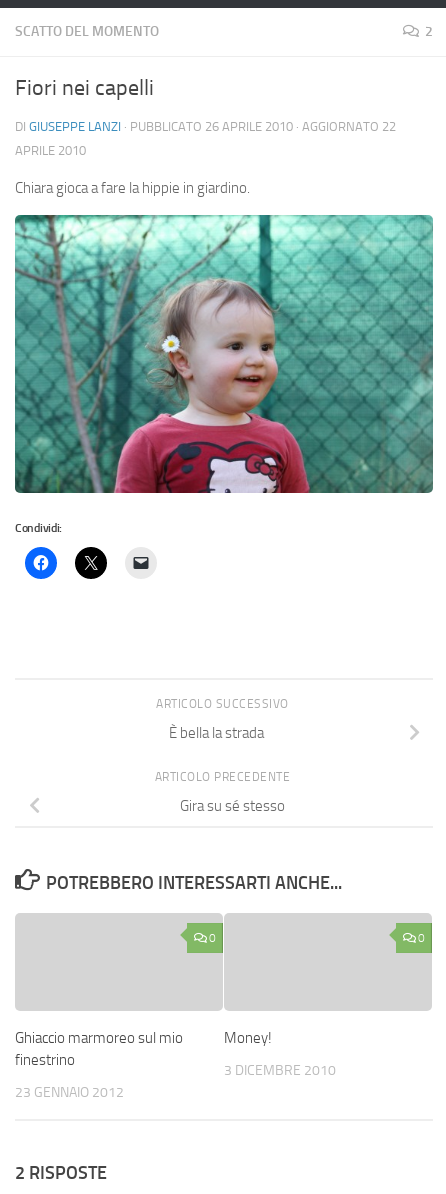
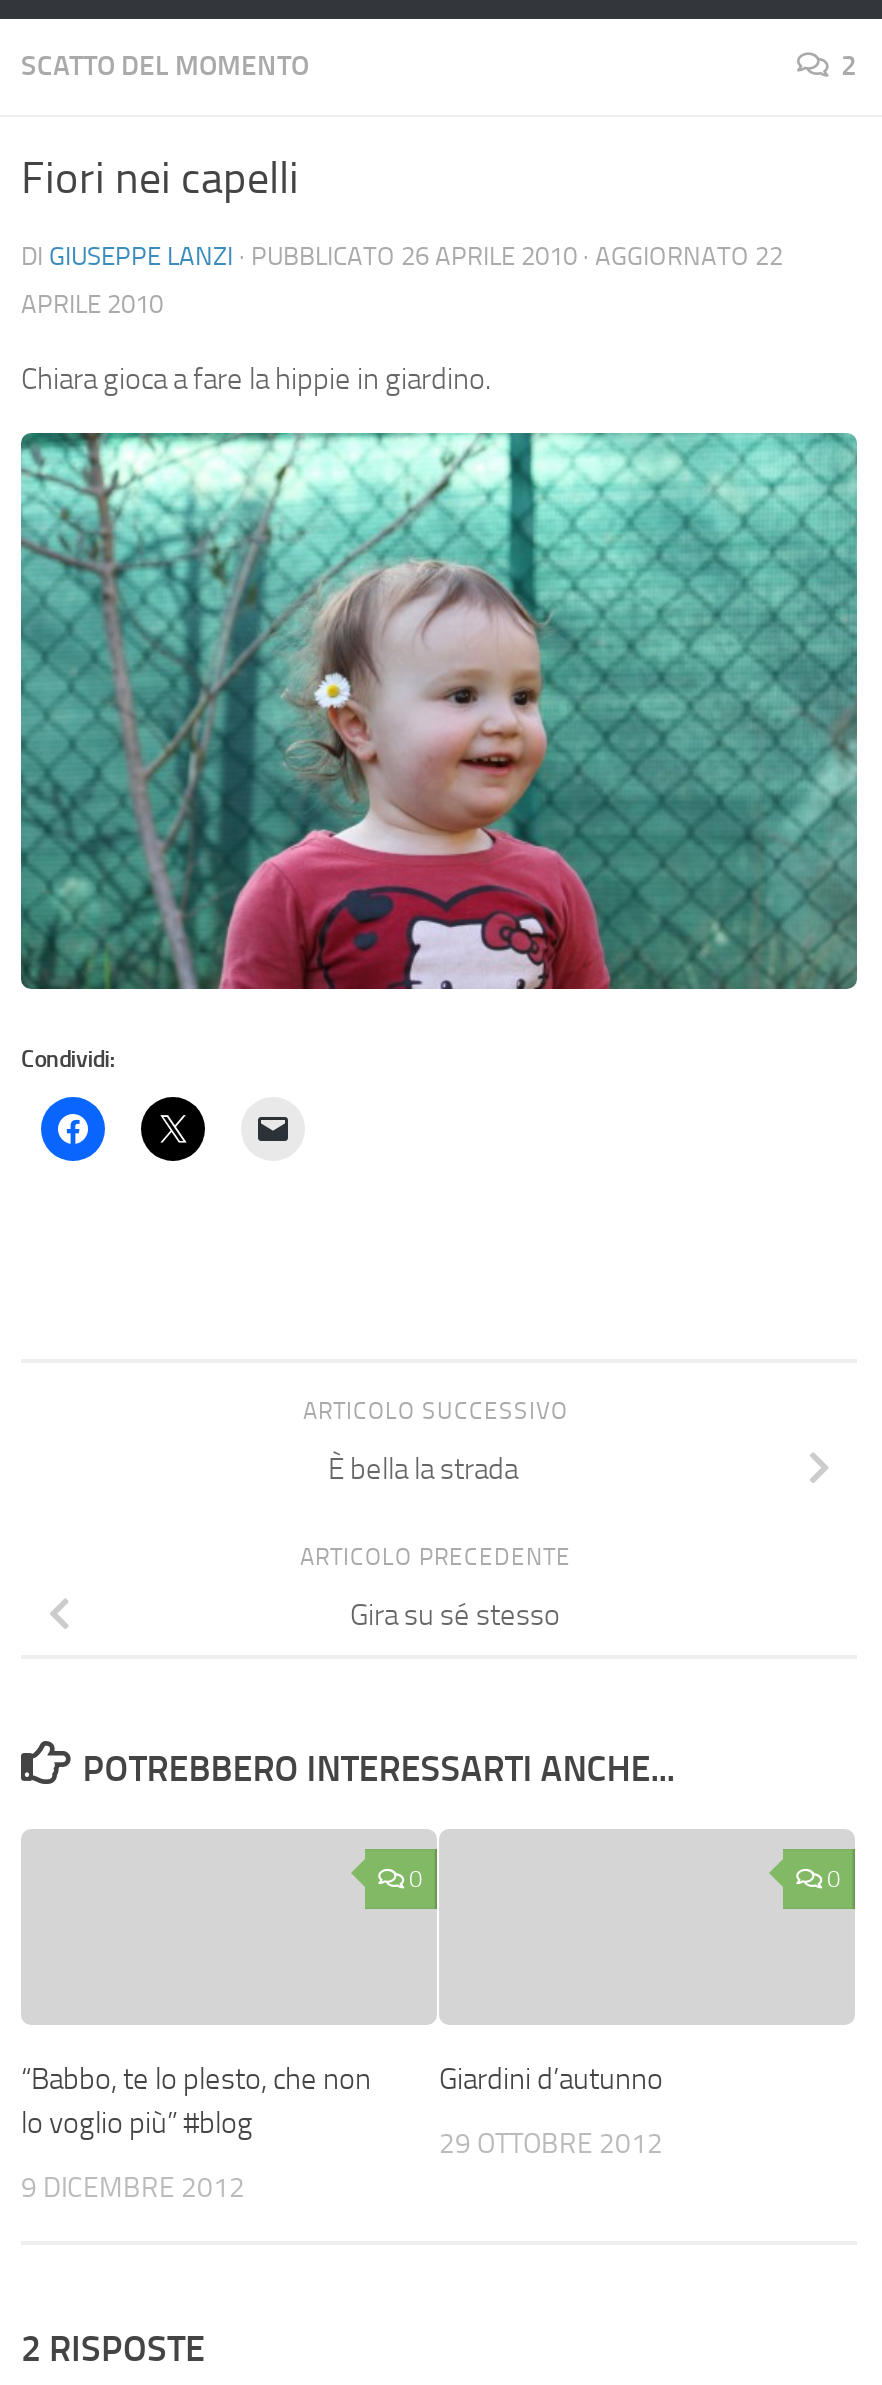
- Ghiaccio marmoreo sul mio
- finestrino
+ “Babbo, te lo plesto, che non
+ lo voglio più” #blog

- Money!
+ Giardini d’autunno

- 3 DICEMBRE 2010
+ 29 OTTOBRE 2012

- 23 GENNAIO 2012
+ 9 DICEMBRE 2012
